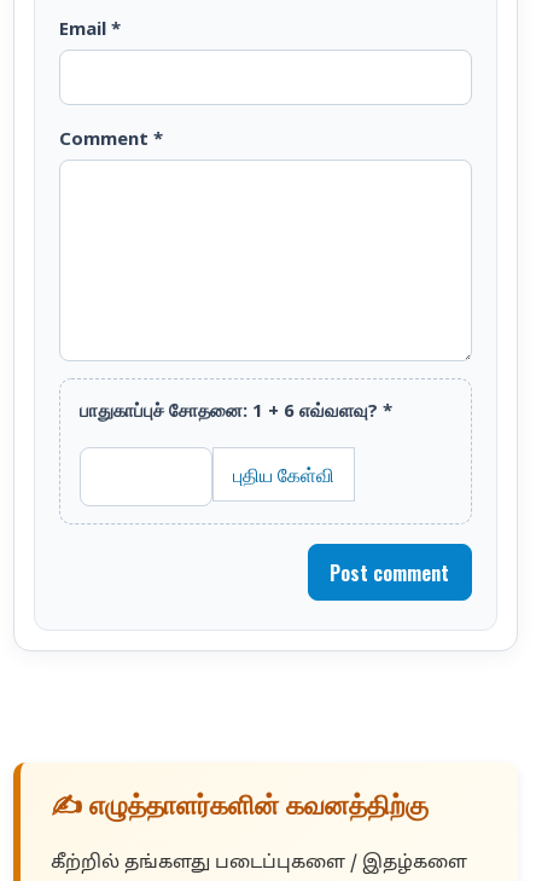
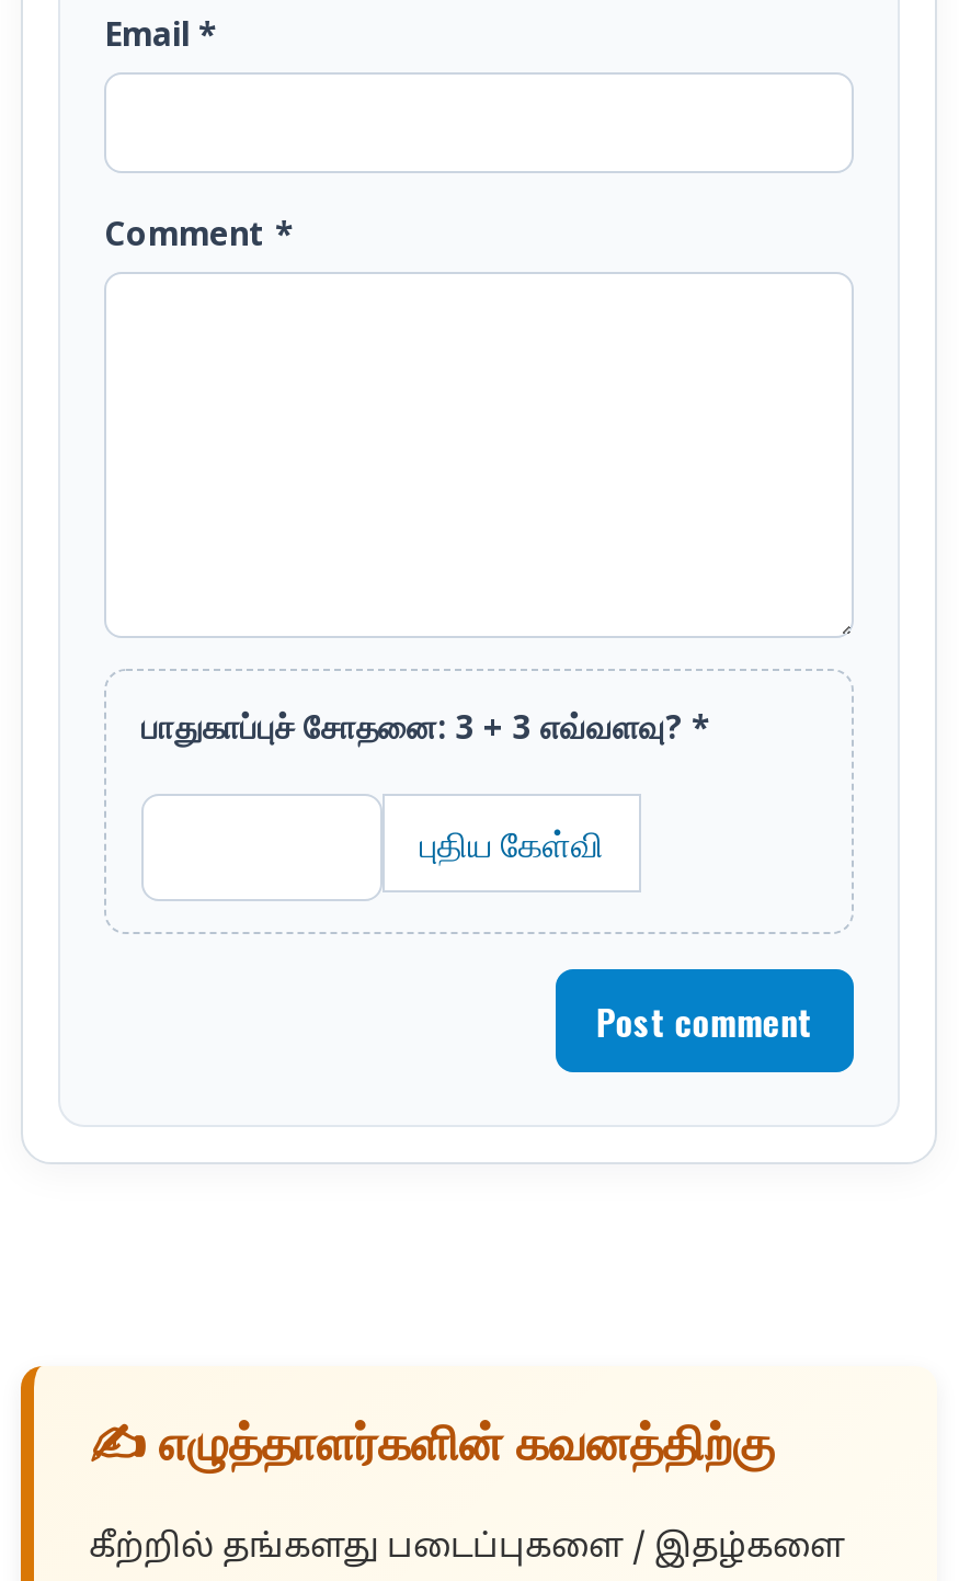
- பாதுகாப்புச் சோதனை: 1 + 6 எவ்வளவு? *
+ பாதுகாப்புச் சோதனை: 3 + 3 எவ்வளவு? *
